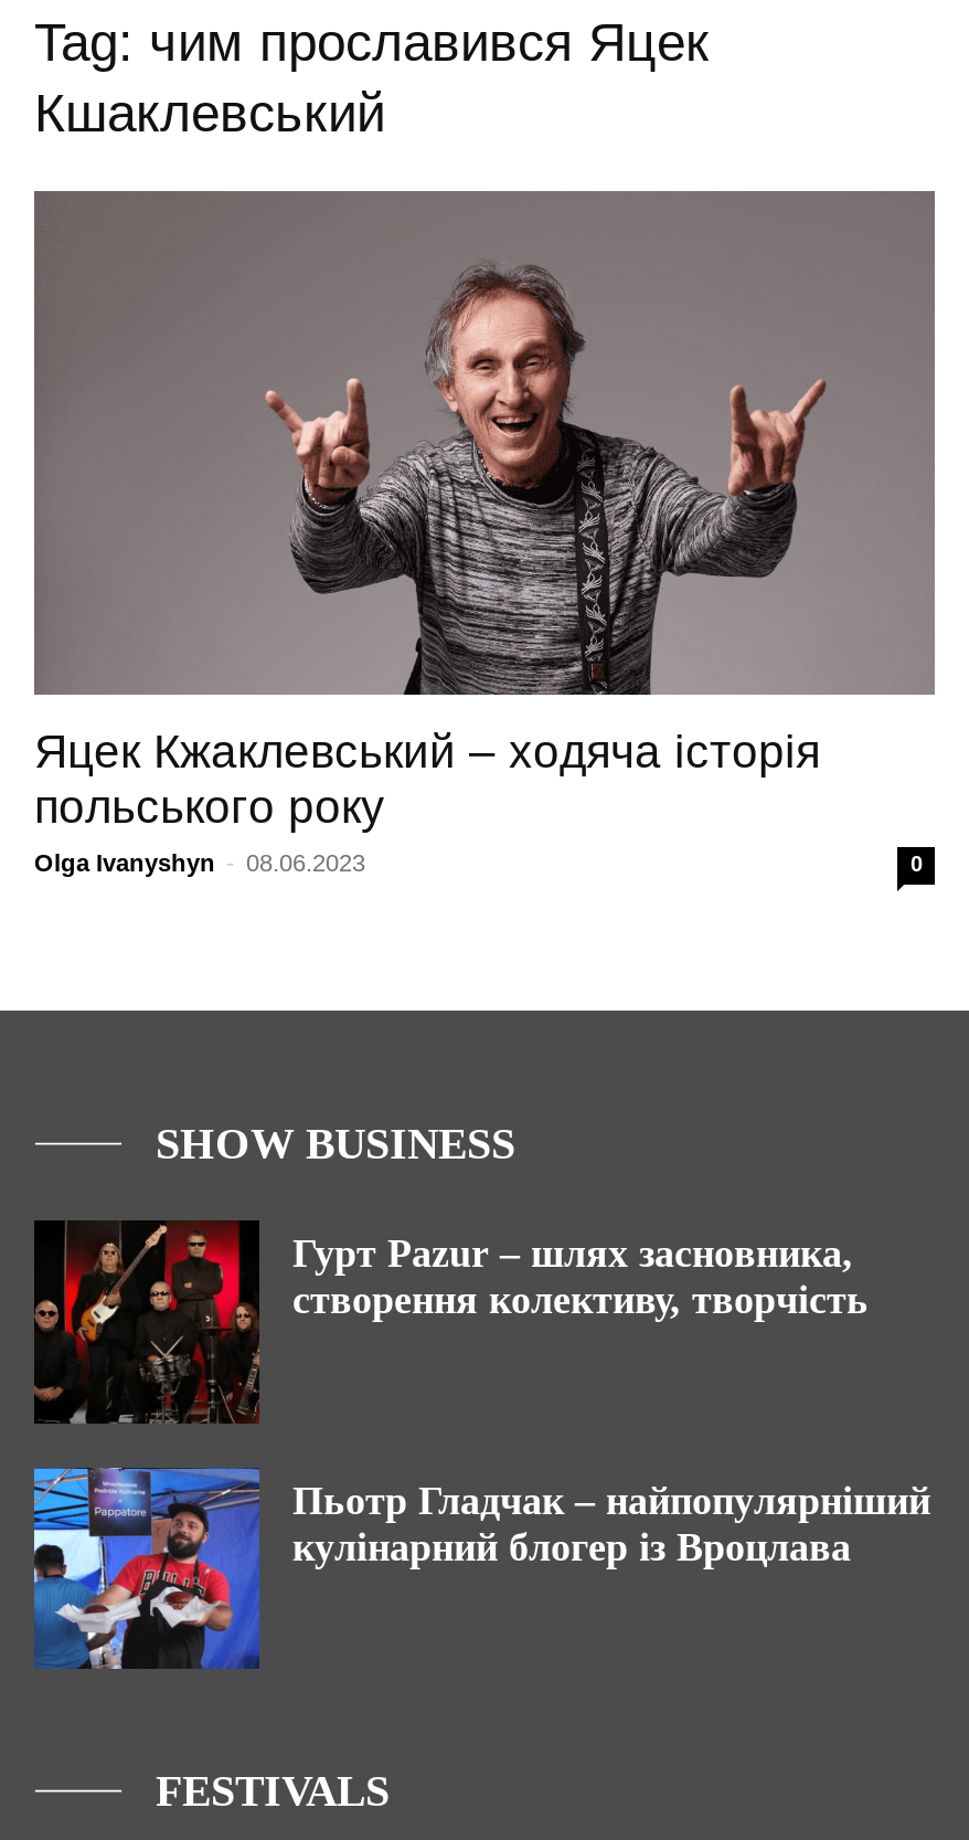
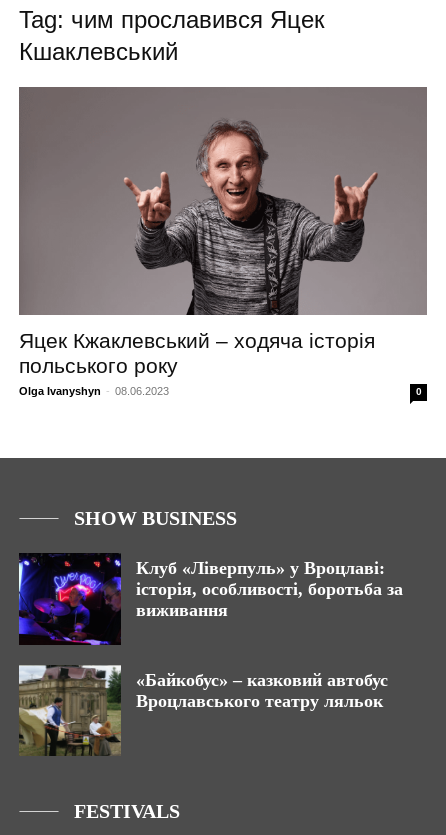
- [image]
- Гурт Pazur – шлях засновника,
- створення колективу, творчість
+ [image]
+ Клуб «Ліверпуль» у Вроцлаві:
+ історія, особливості, боротьба за
+ виживання

- [image]
- Пьотр Гладчак – найпопулярніший
- кулінарний блогер із Вроцлава
+ [image]
+ «Байкобус» – казковий автобус
+ Вроцлавського театру ляльок
